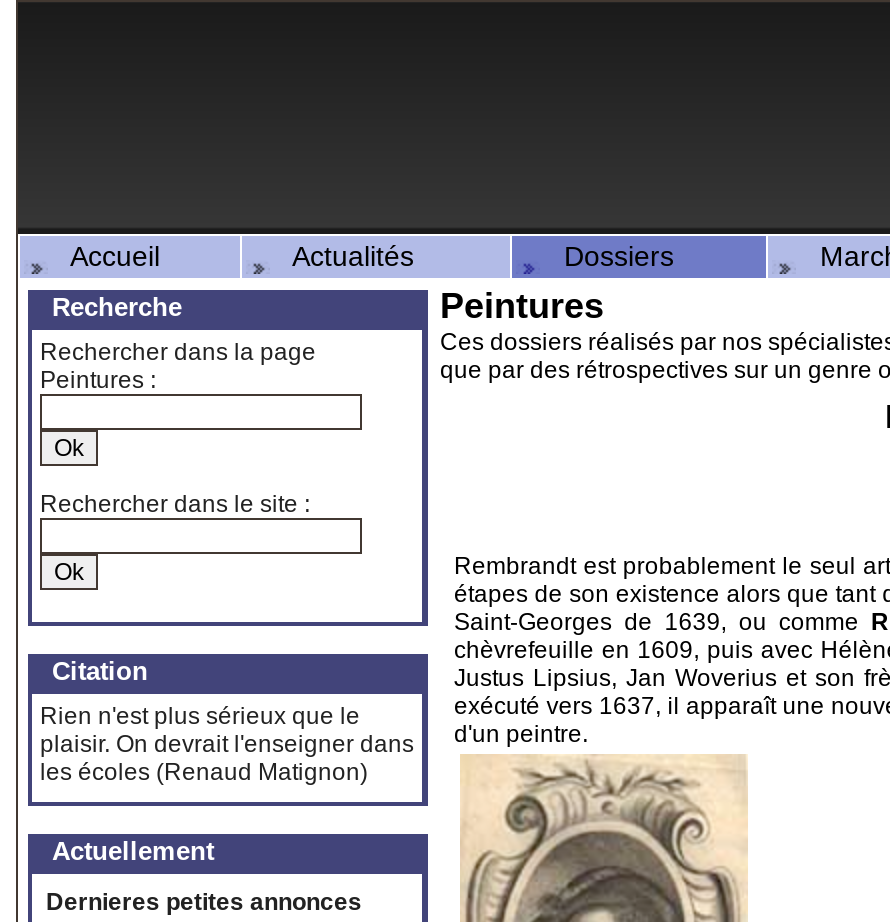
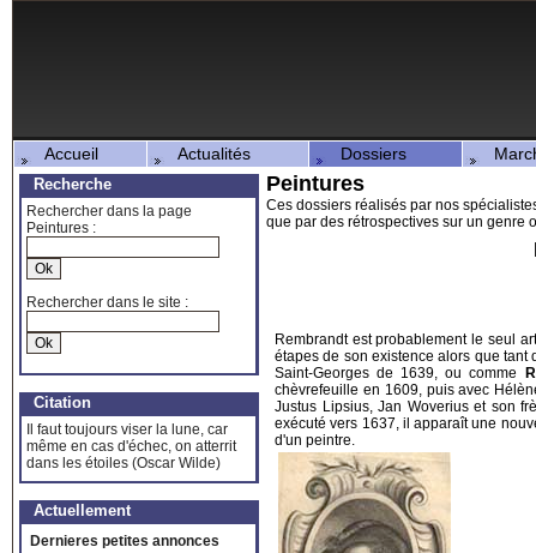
- Rien n'est plus sérieux que le
- plaisir. On devrait l'enseigner dans
- les écoles (Renaud Matignon)
+ Il faut toujours viser la lune, car
+ même en cas d'échec, on atterrit
+ dans les étoiles (Oscar Wilde)
